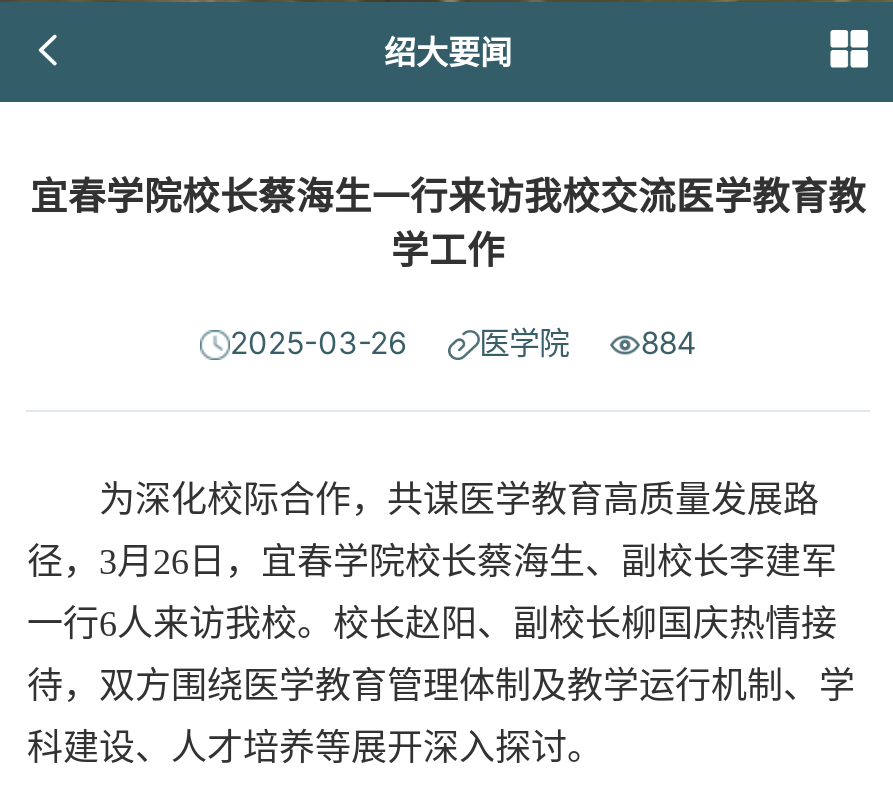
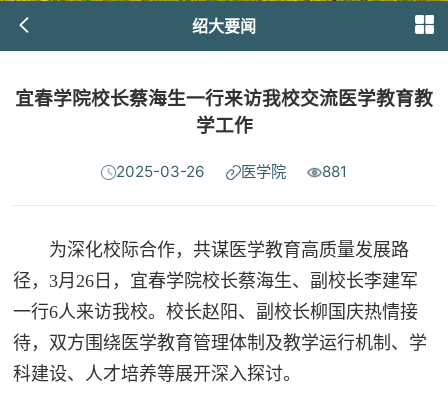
- 2025-03-26 医学院 884
+ 2025-03-26 医学院 881
